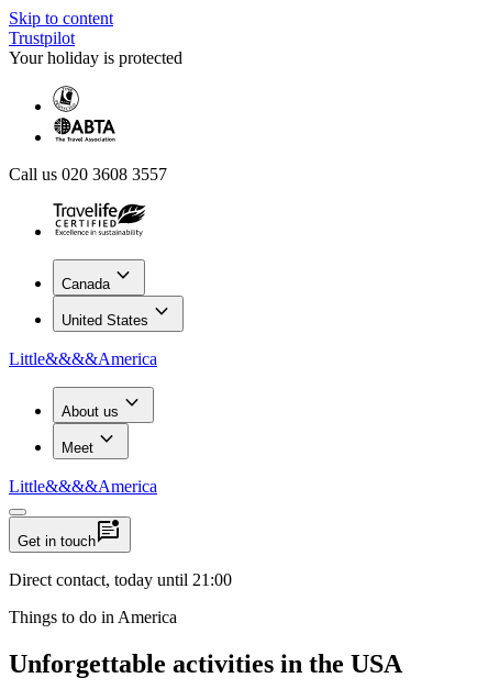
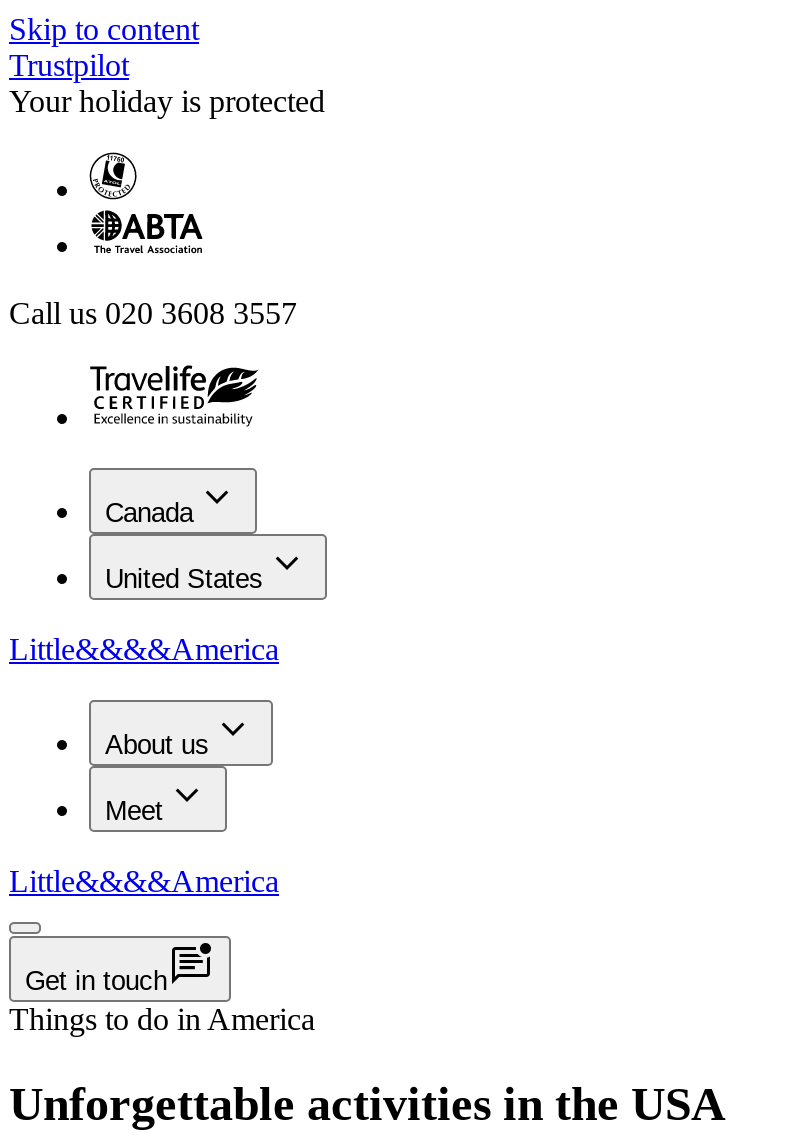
- Direct contact, today until 21:00
